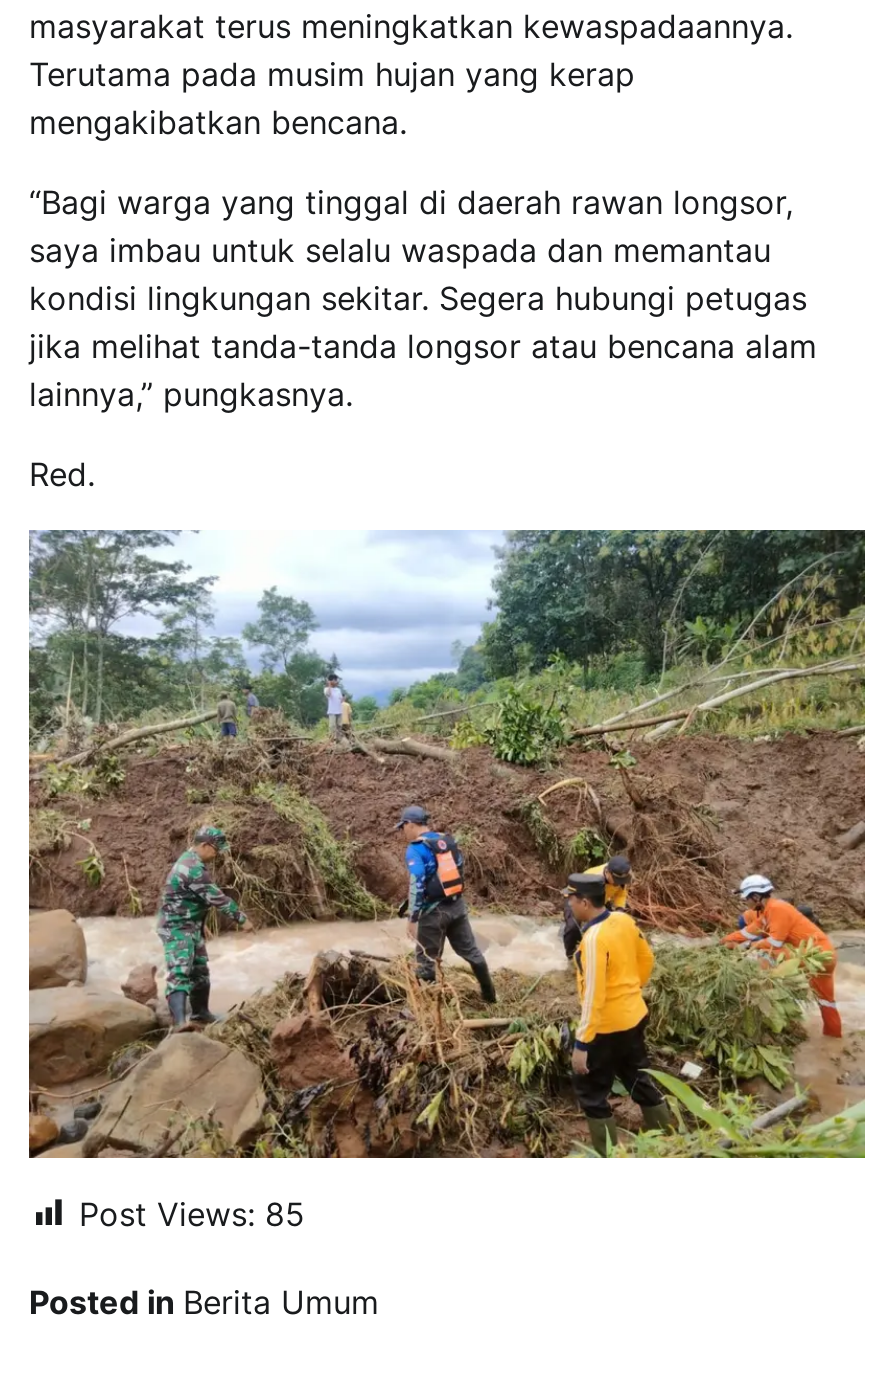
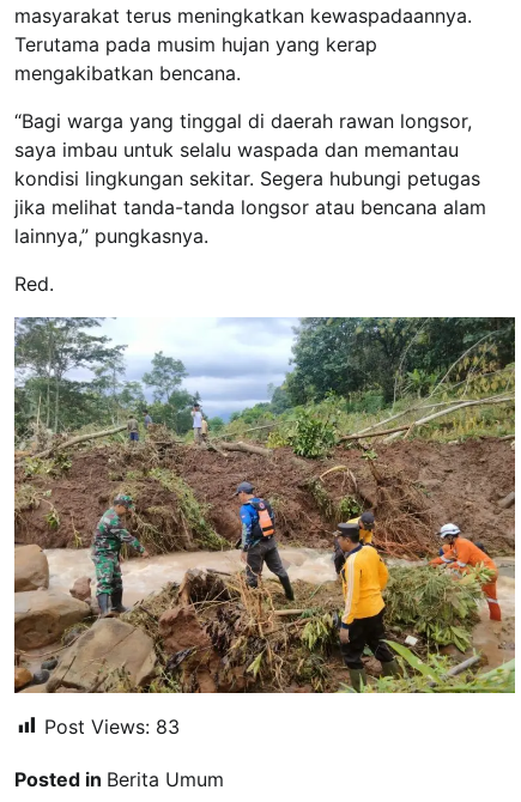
- Post Views: 85
+ Post Views: 83
